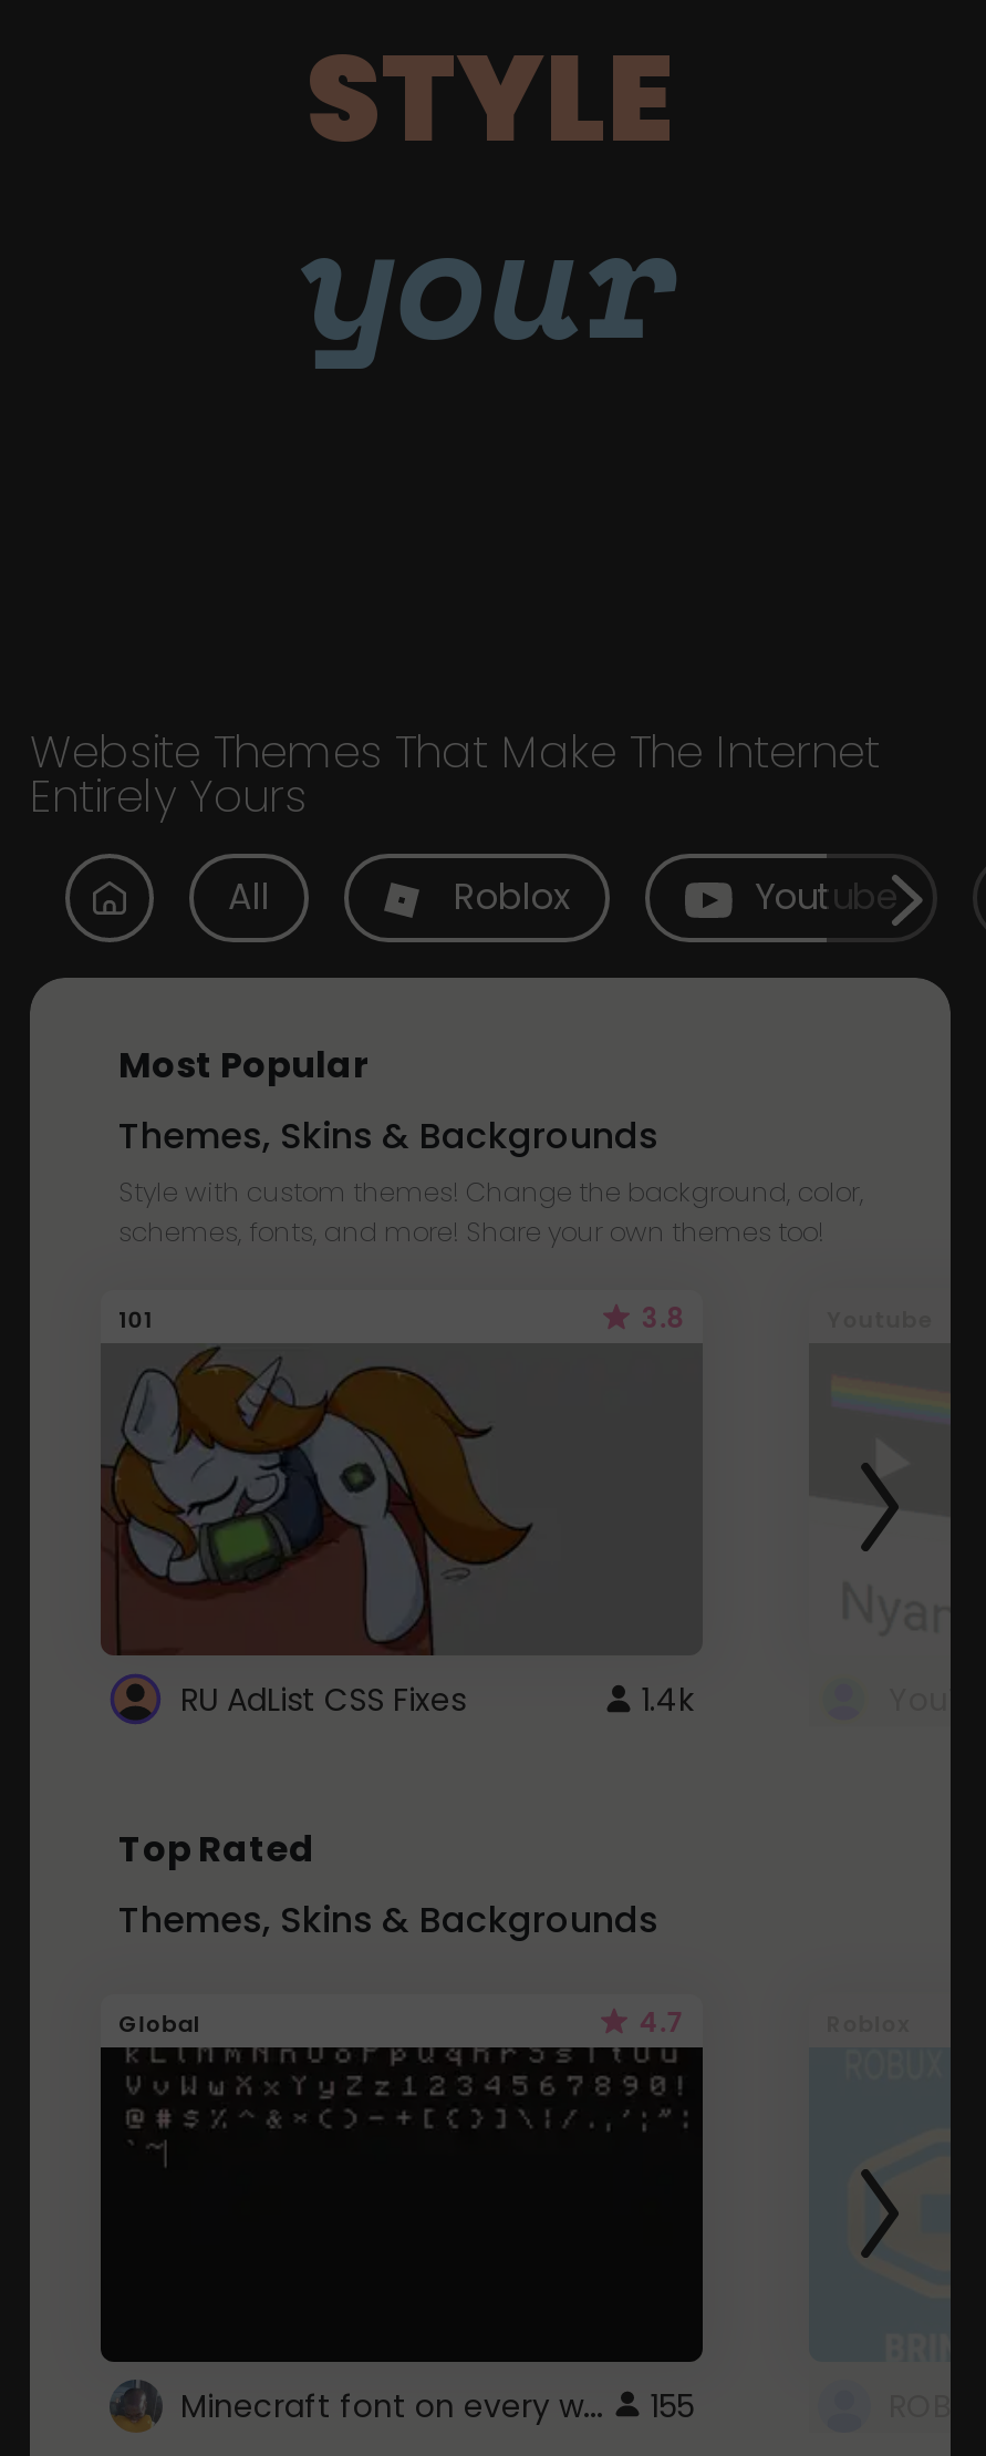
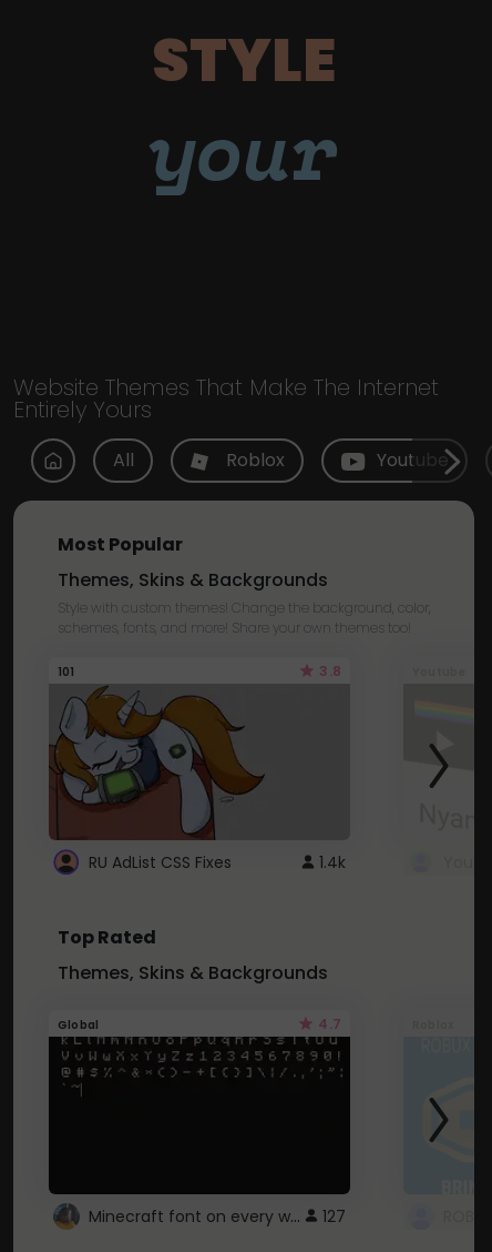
- 155
+ 127
